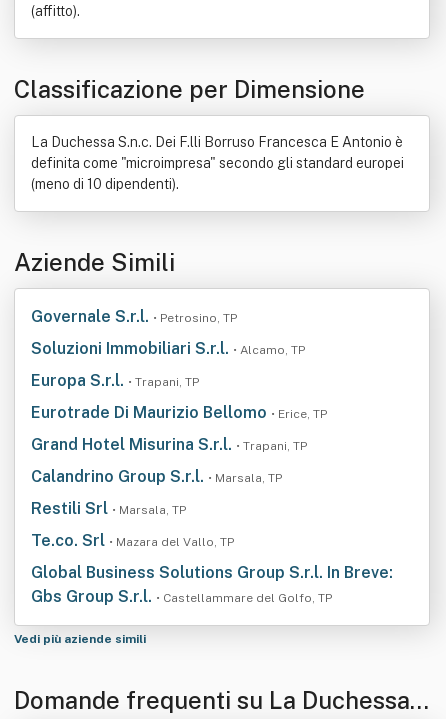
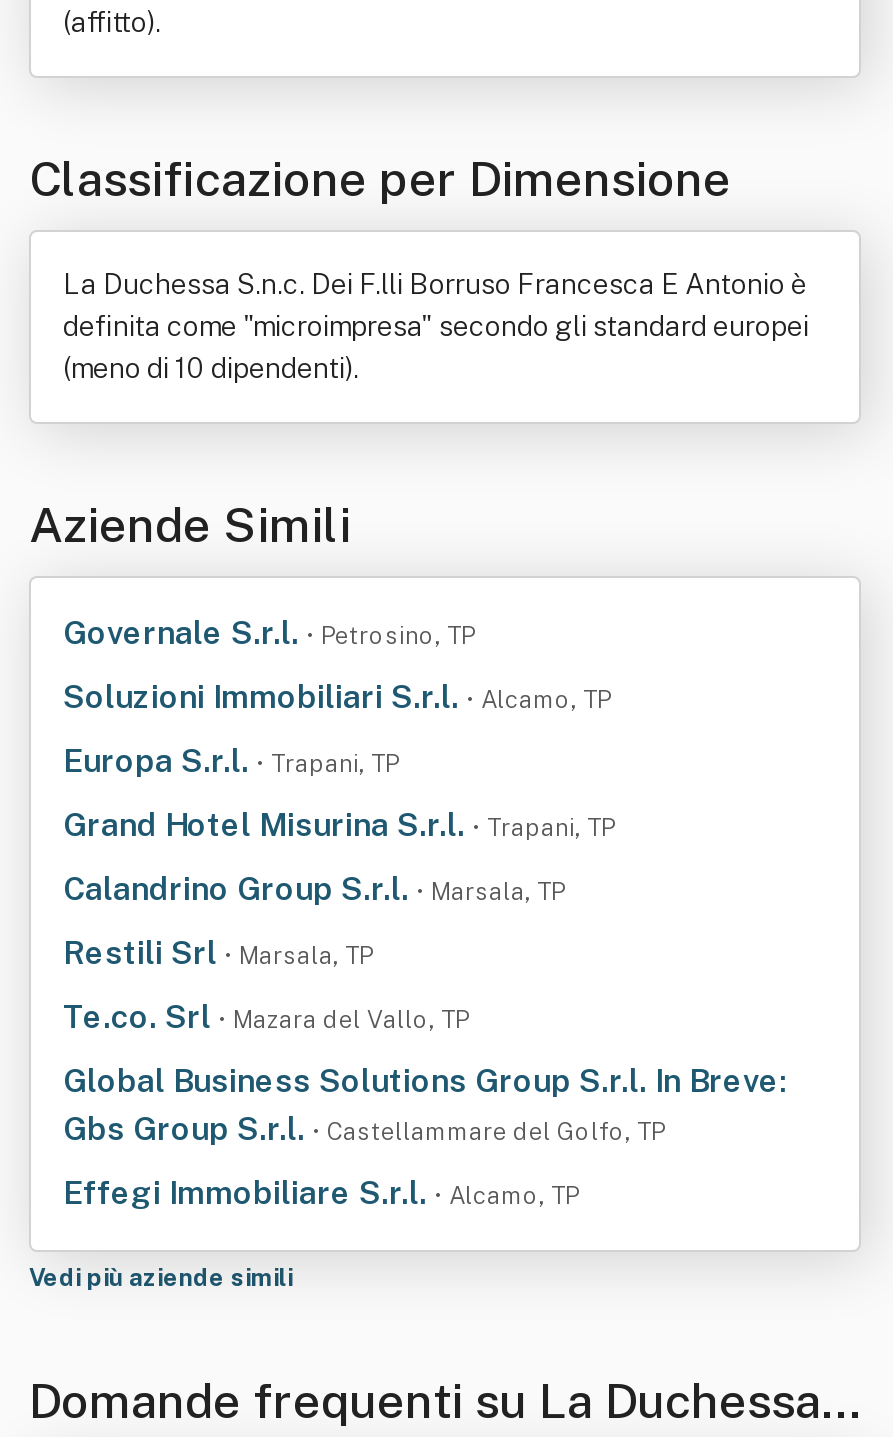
- Eurotrade Di Maurizio Bellomo • Erice, TP

moved up: Grand Hotel Misurina S.r.l. • Trapani, TP | Calandrino Group S.r.l. • Marsala, TP | Restili Srl • Marsala, TP | Te.co. Srl • Mazara del Vallo, TP | Global Business Solutions Group S.r.l. In Breve: | Gbs Group S.r.l. • Castellammare del Golfo, TP

+ Effegi Immobiliare S.r.l. • Alcamo, TP
